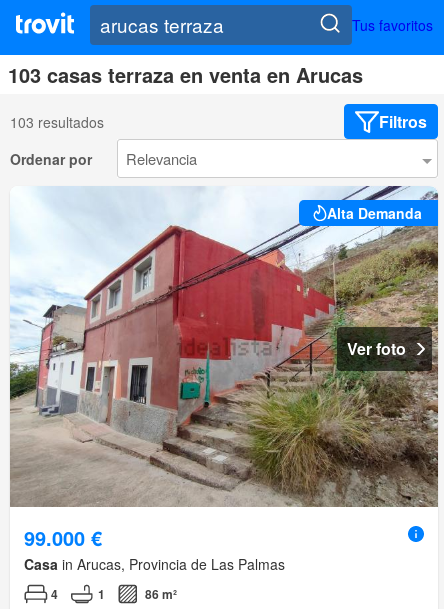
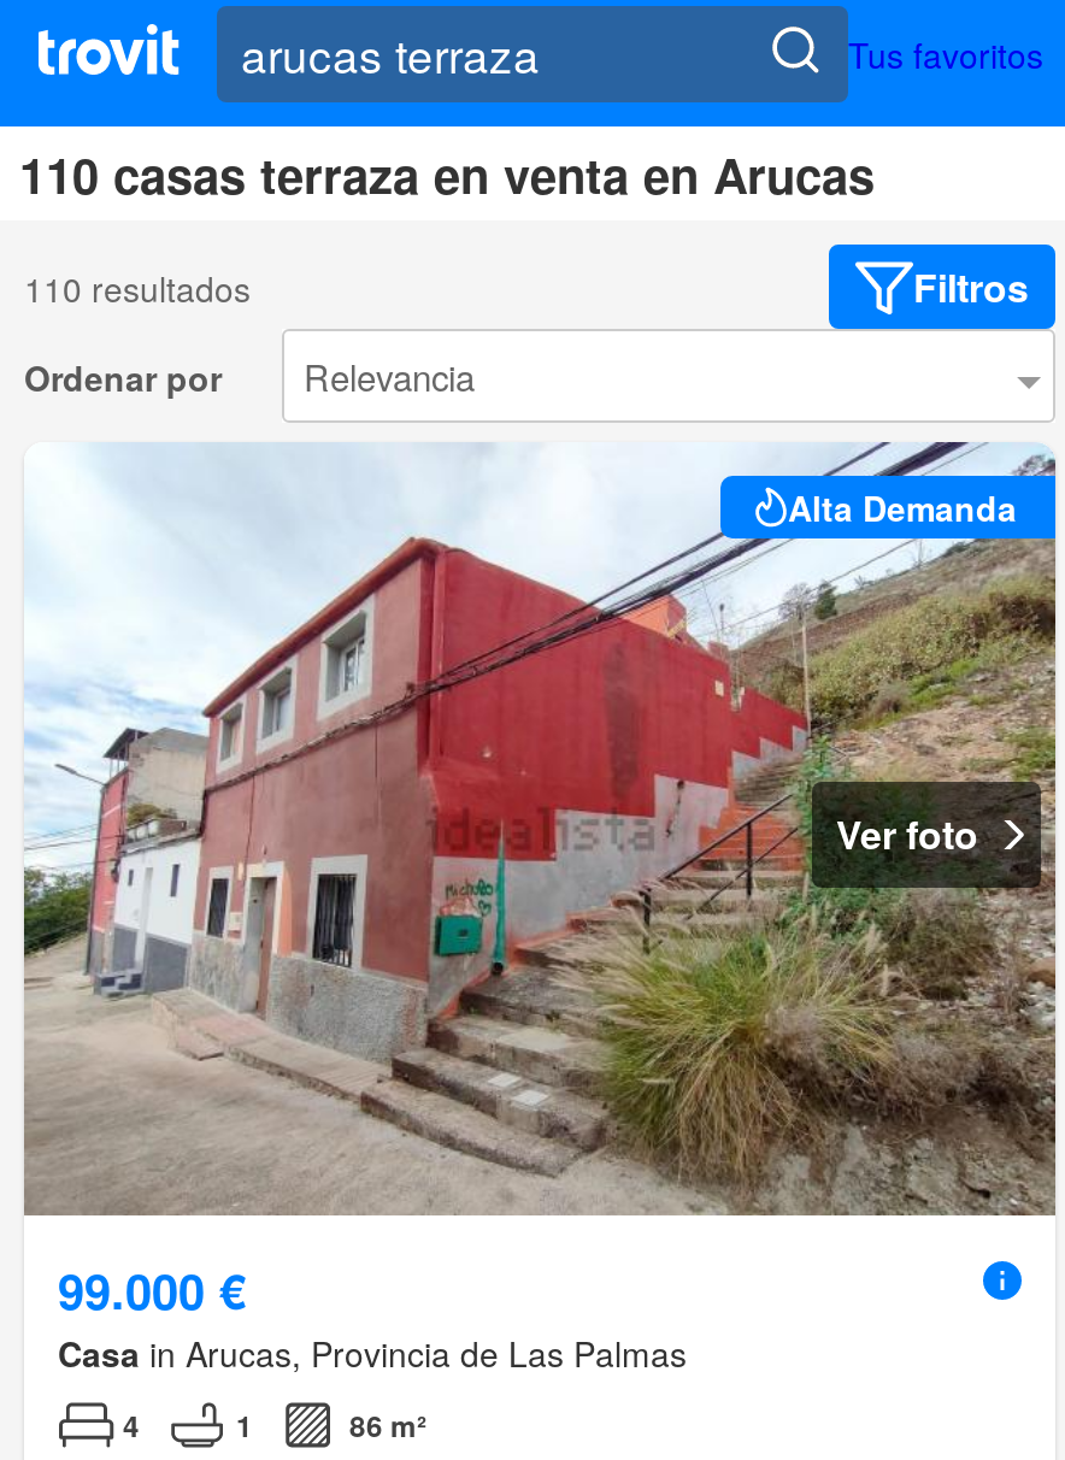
- 103 casas terraza en venta en Arucas
+ 110 casas terraza en venta en Arucas

- 103 resultados
+ 110 resultados
